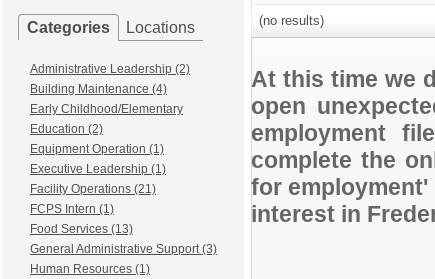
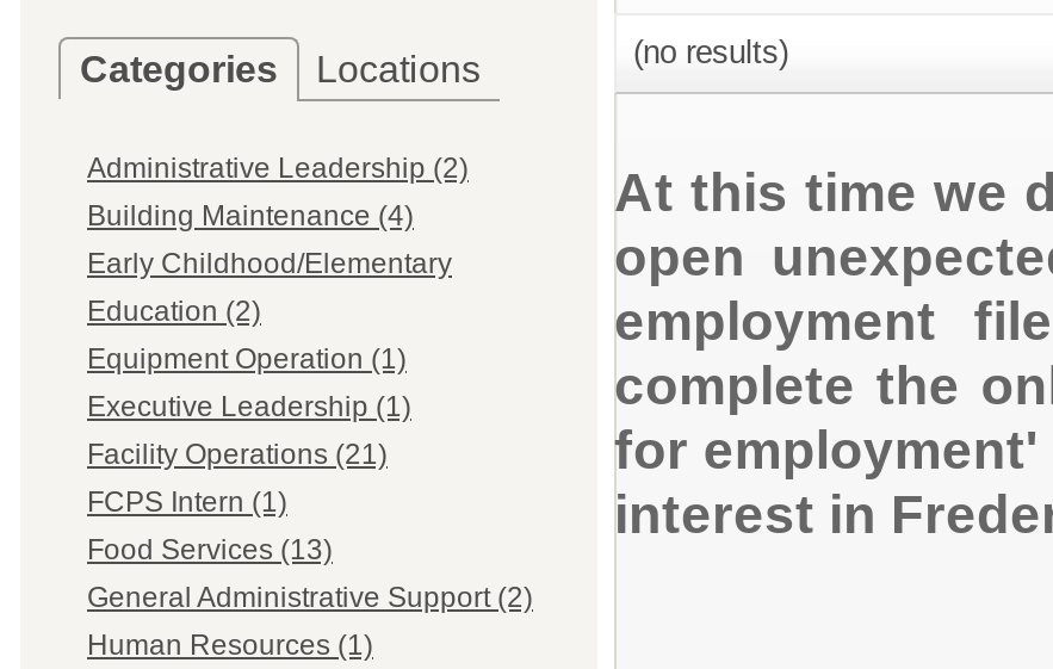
- General Administrative Support (3)
+ General Administrative Support (2)
